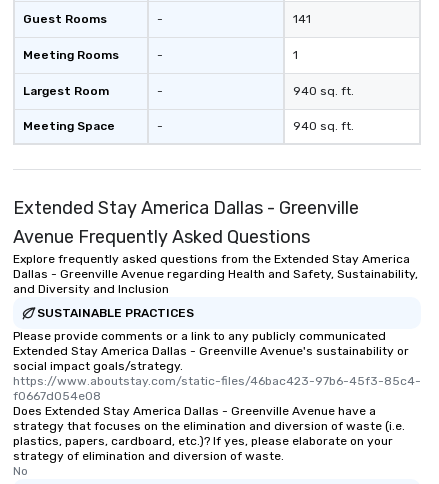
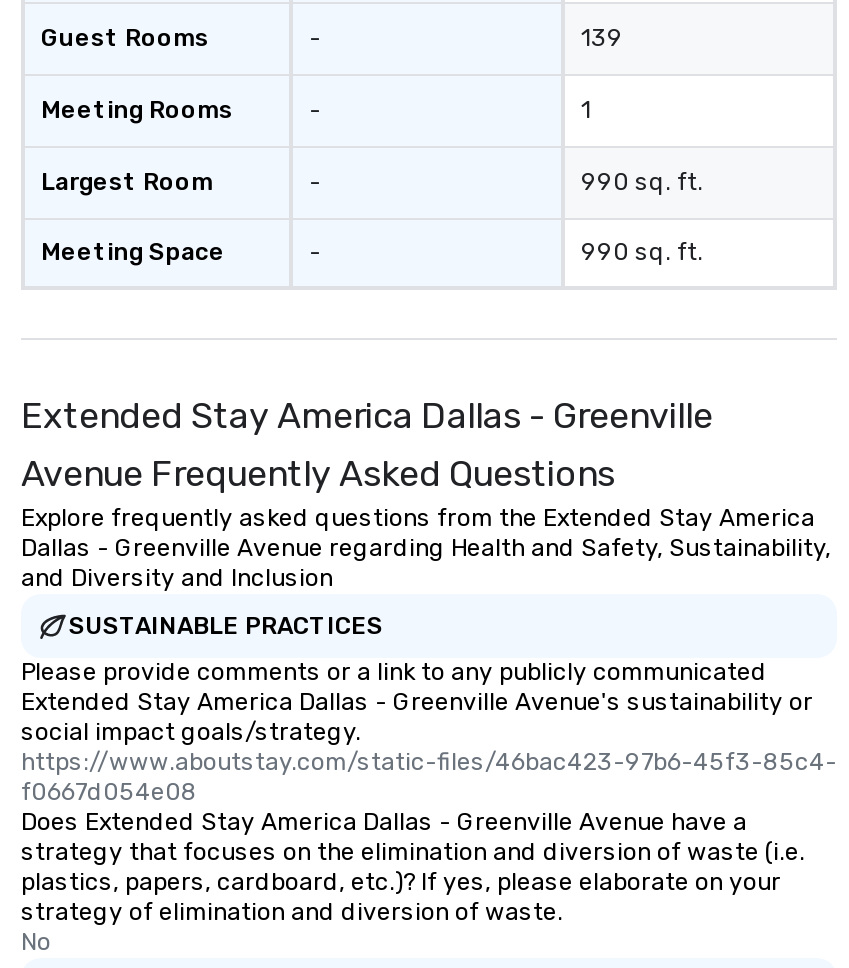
- 141
+ 139

- 940 sq. ft.
+ 990 sq. ft.

- 940 sq. ft.
+ 990 sq. ft.
